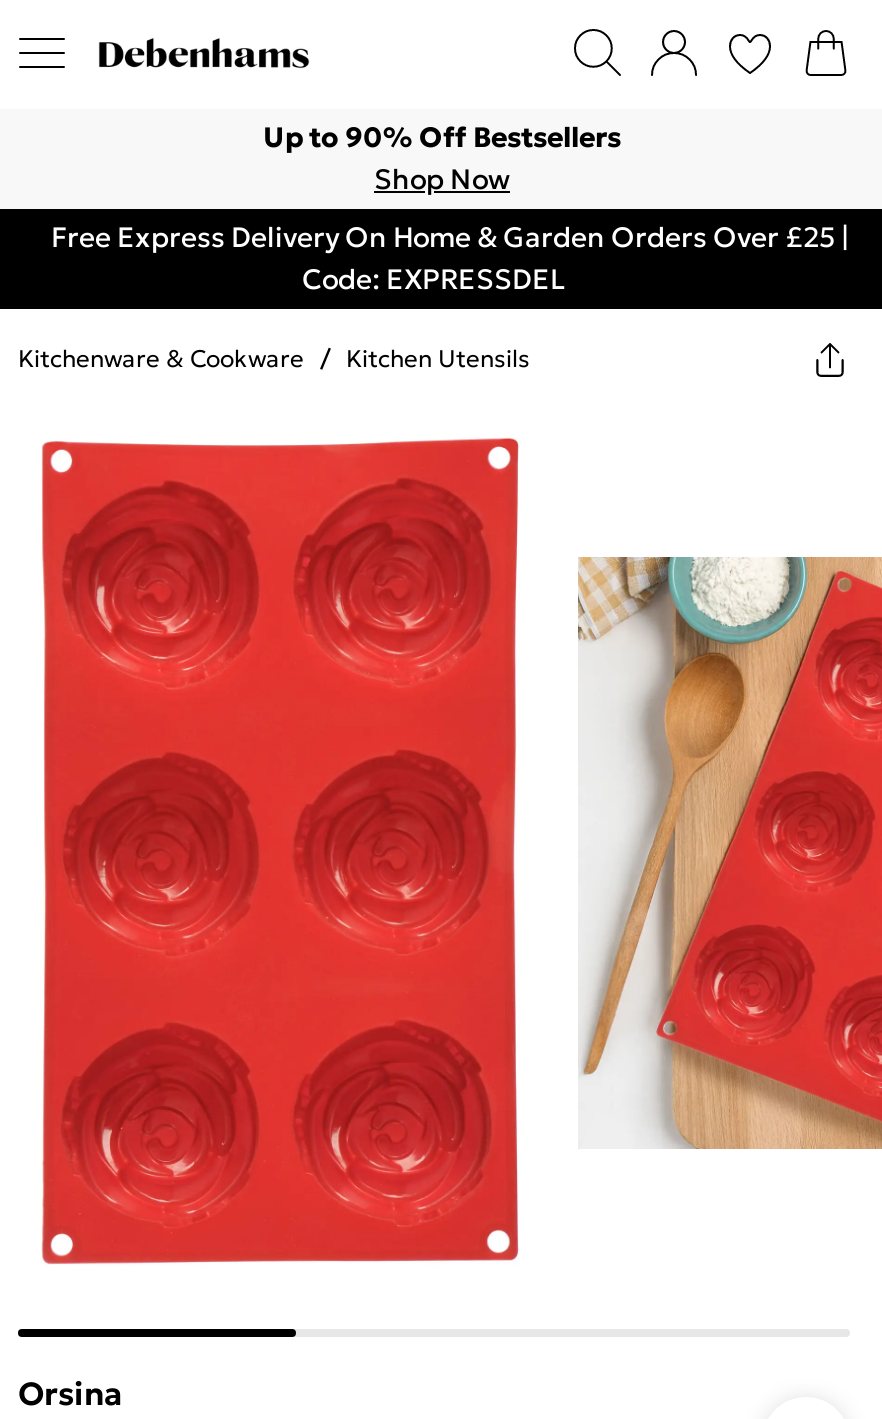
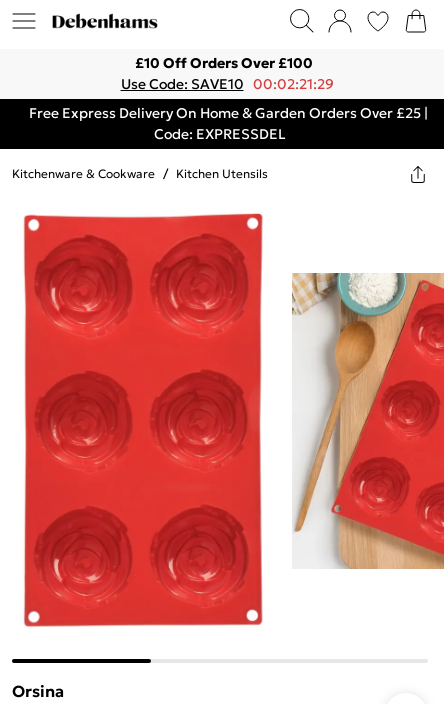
- Up to 90% Off Bestsellers
- Shop Now
+ £10 Off Orders Over £100
+ Use Code: SAVE10 00:02:21:29
